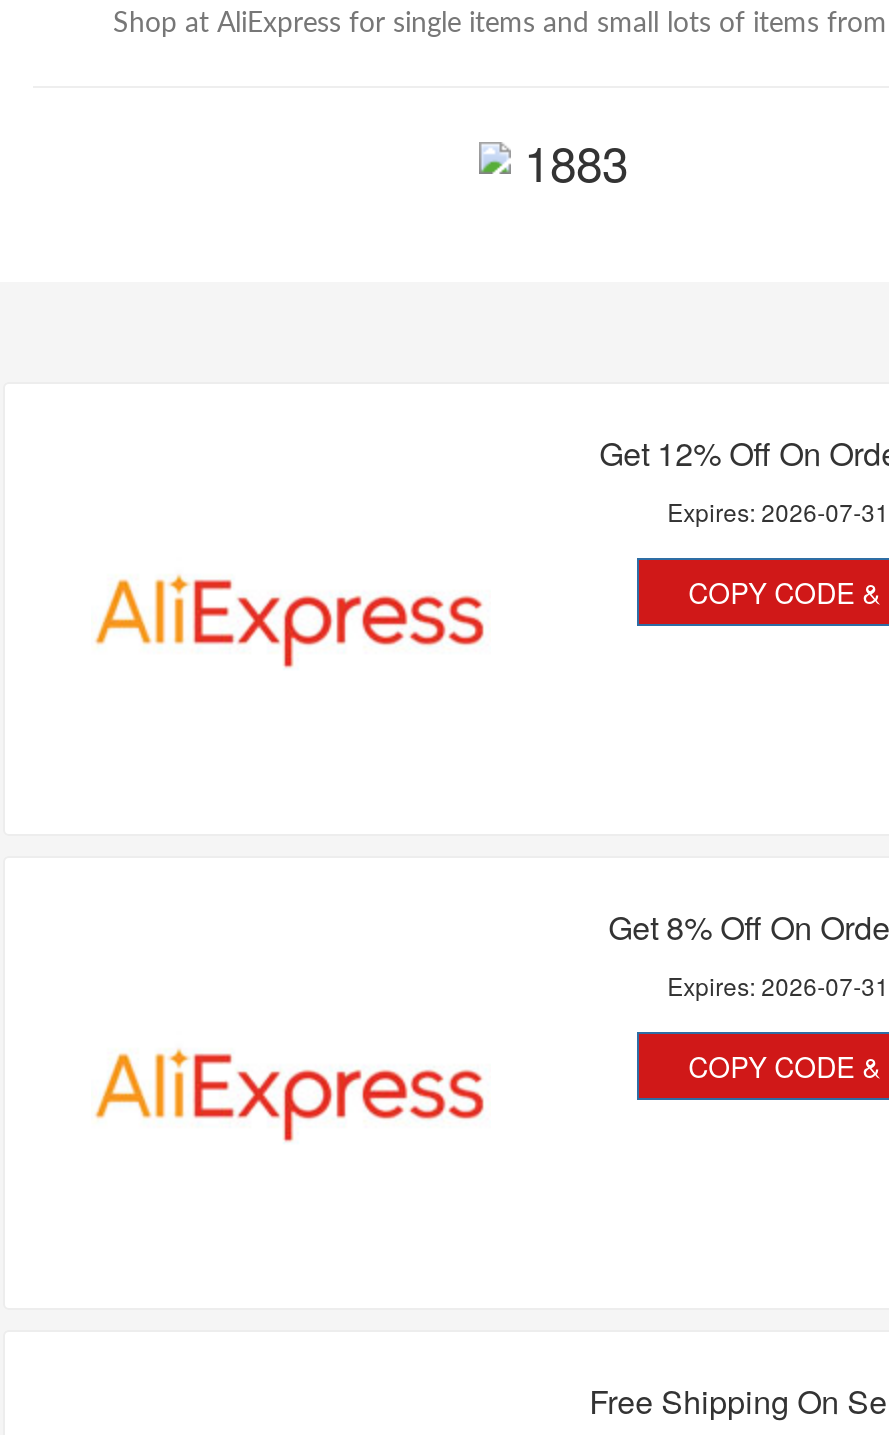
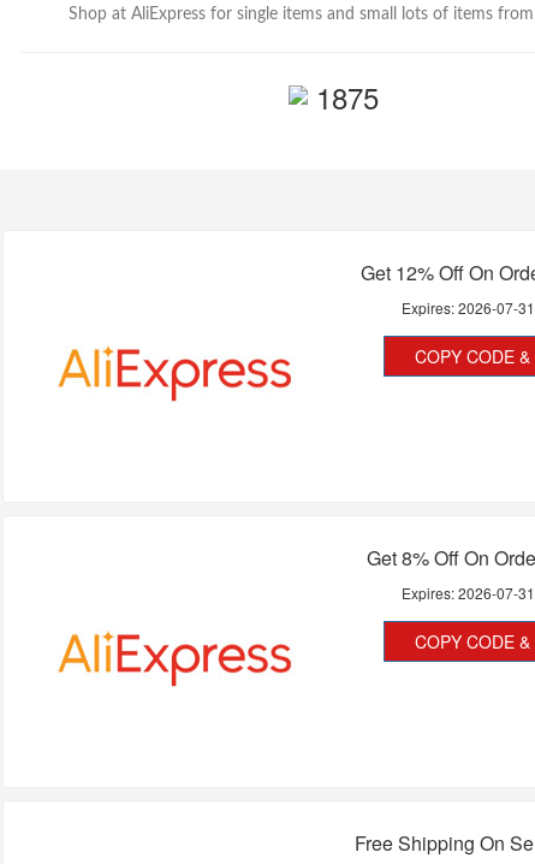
- 1883
+ 1875
